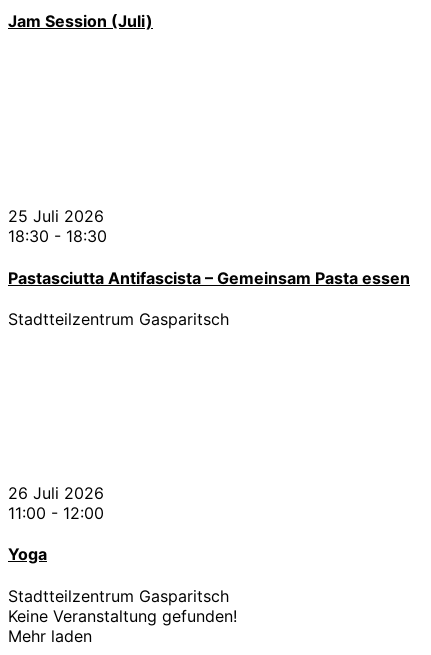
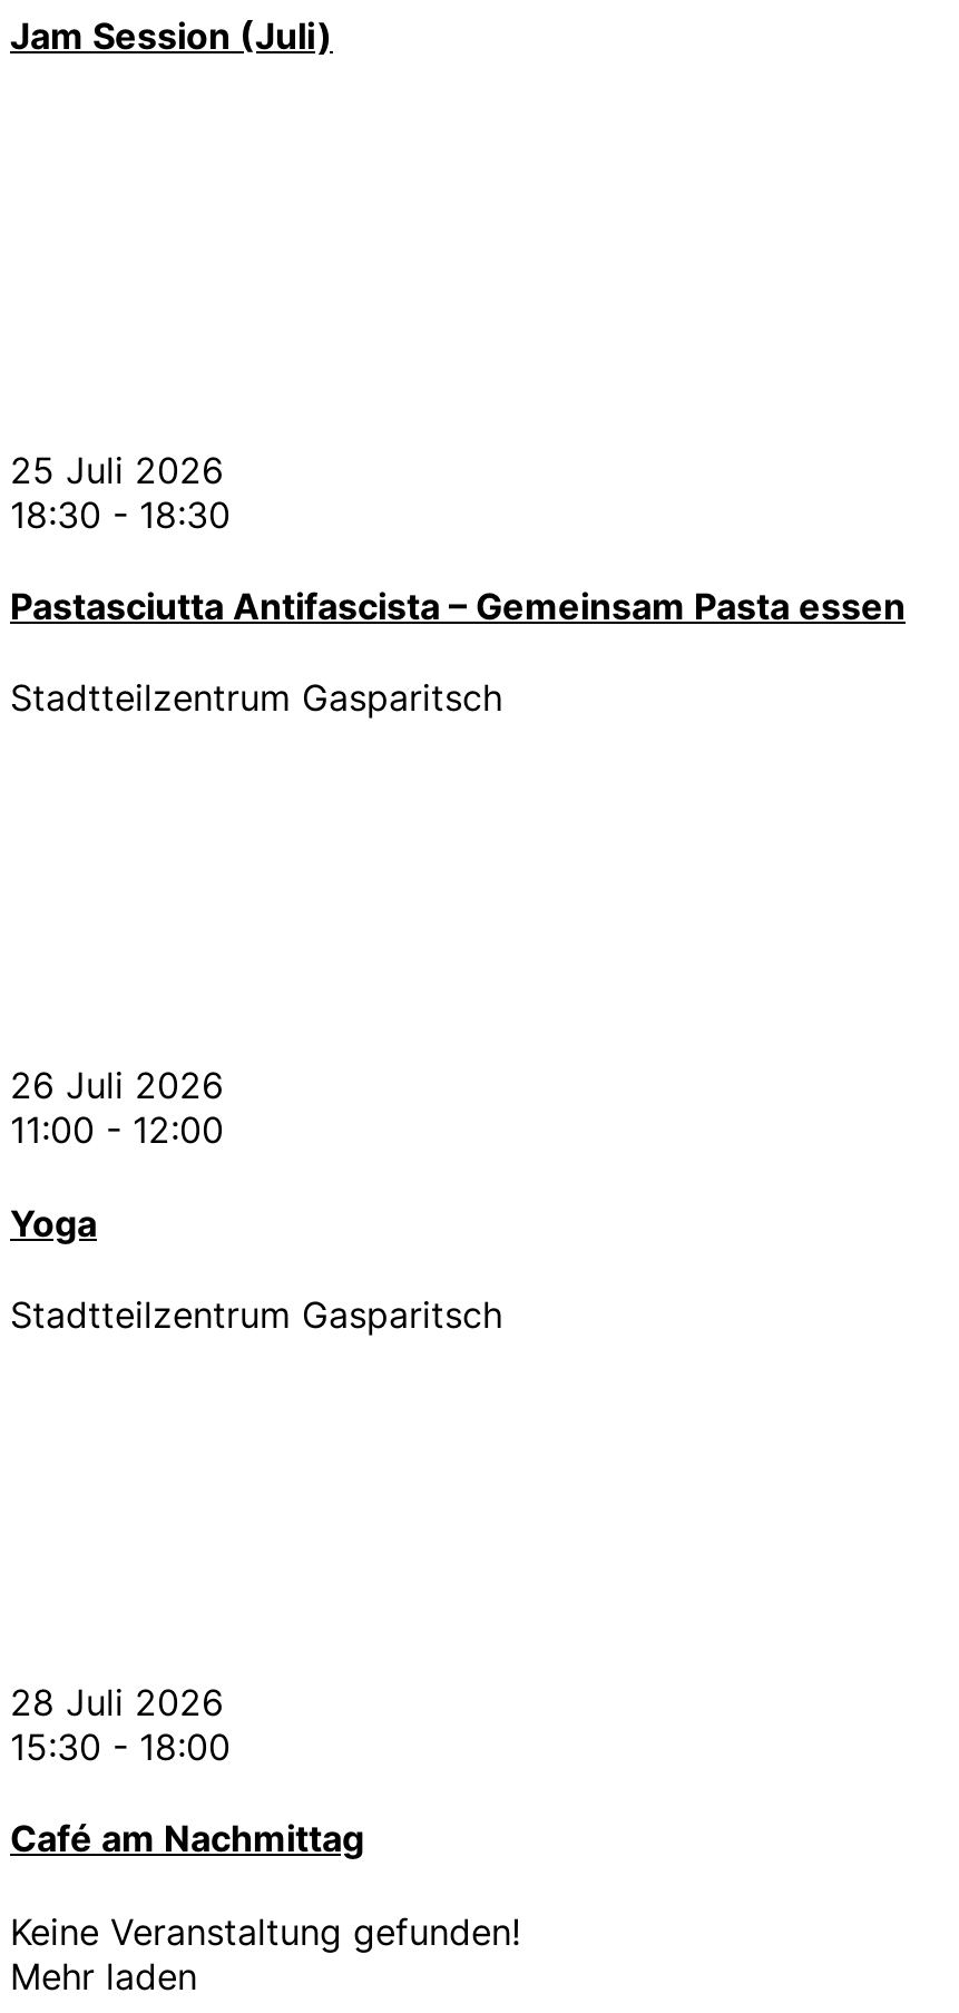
+ 28 Juli 2026
+ 15:30 - 18:00
+ Café am Nachmittag
